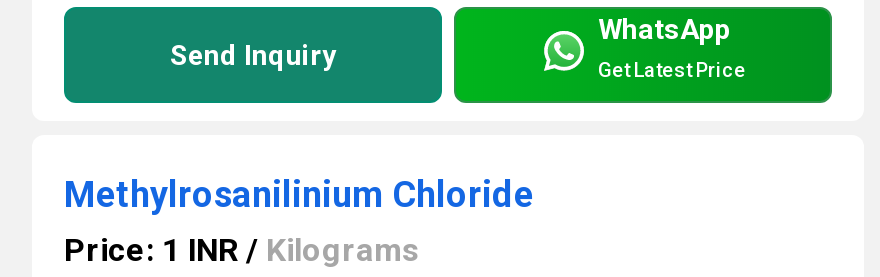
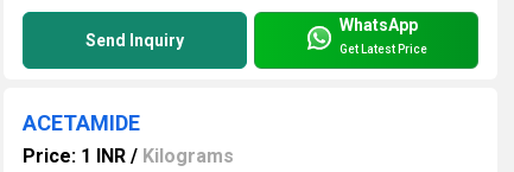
- Methylrosanilinium Chloride
+ ACETAMIDE
